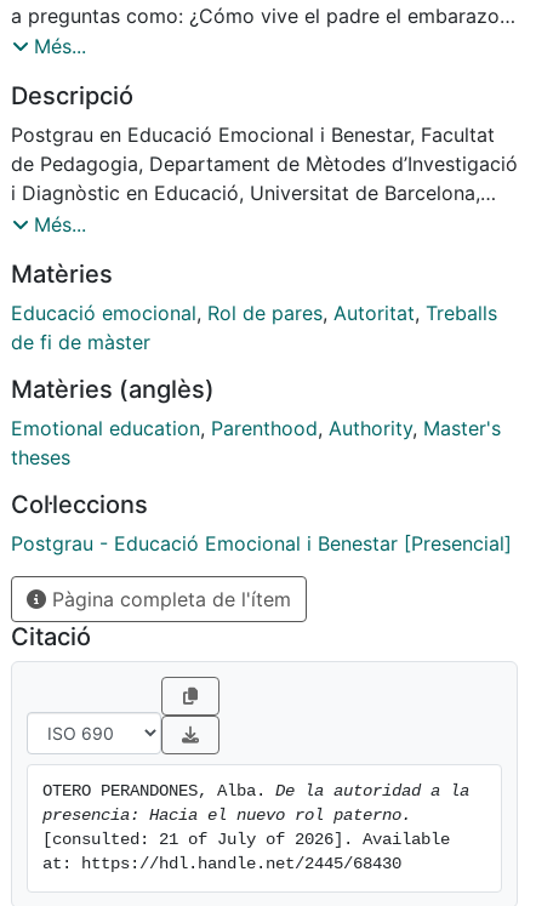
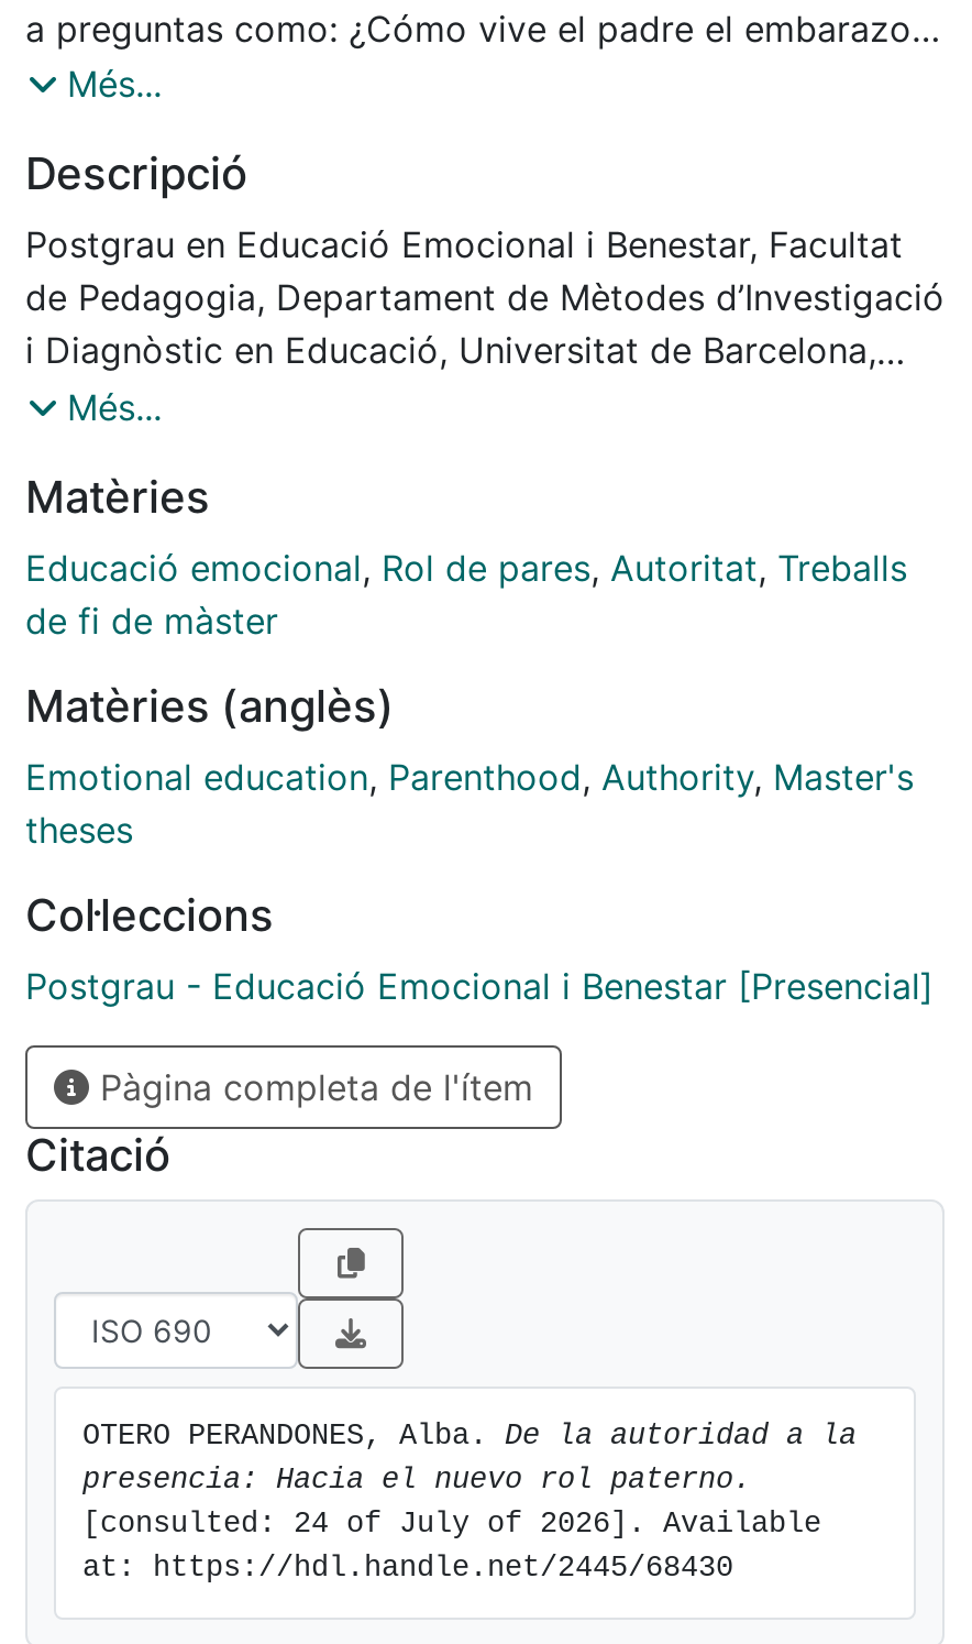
- [consulted: 21 of July of 2026]. Available
+ [consulted: 24 of July of 2026]. Available
